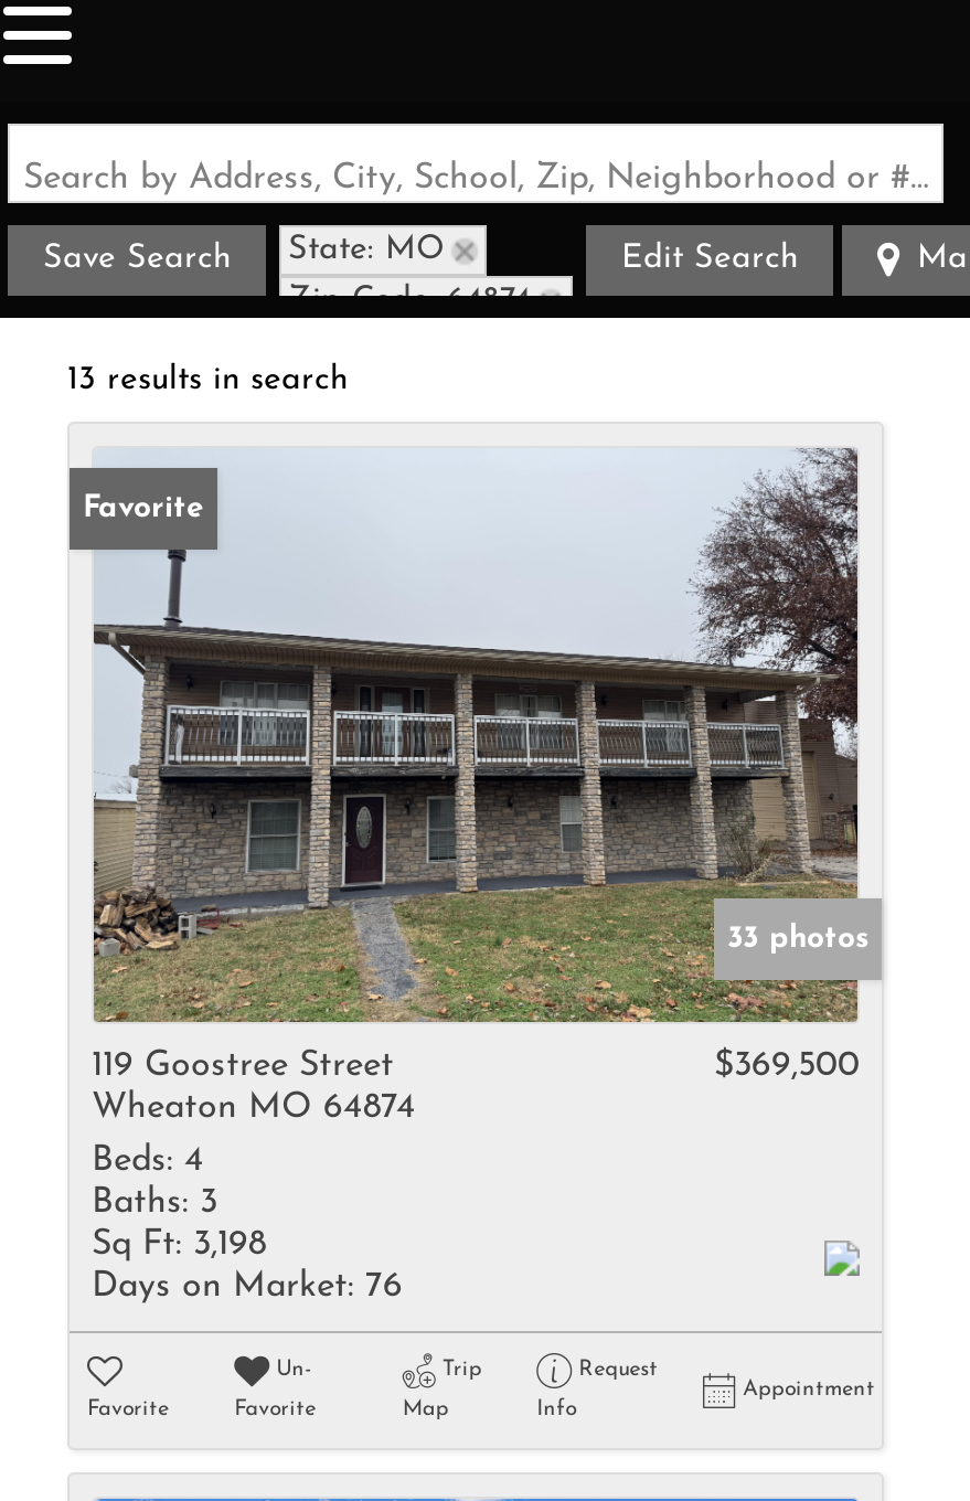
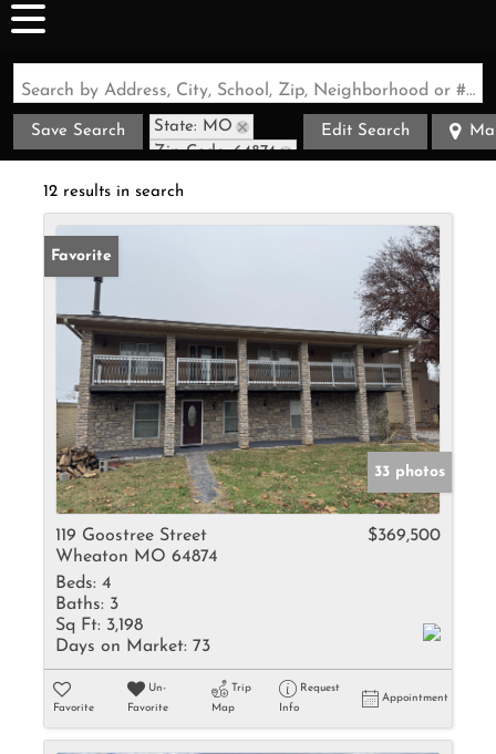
- 13 results in search
+ 12 results in search

- Days on Market: 76
+ Days on Market: 73
